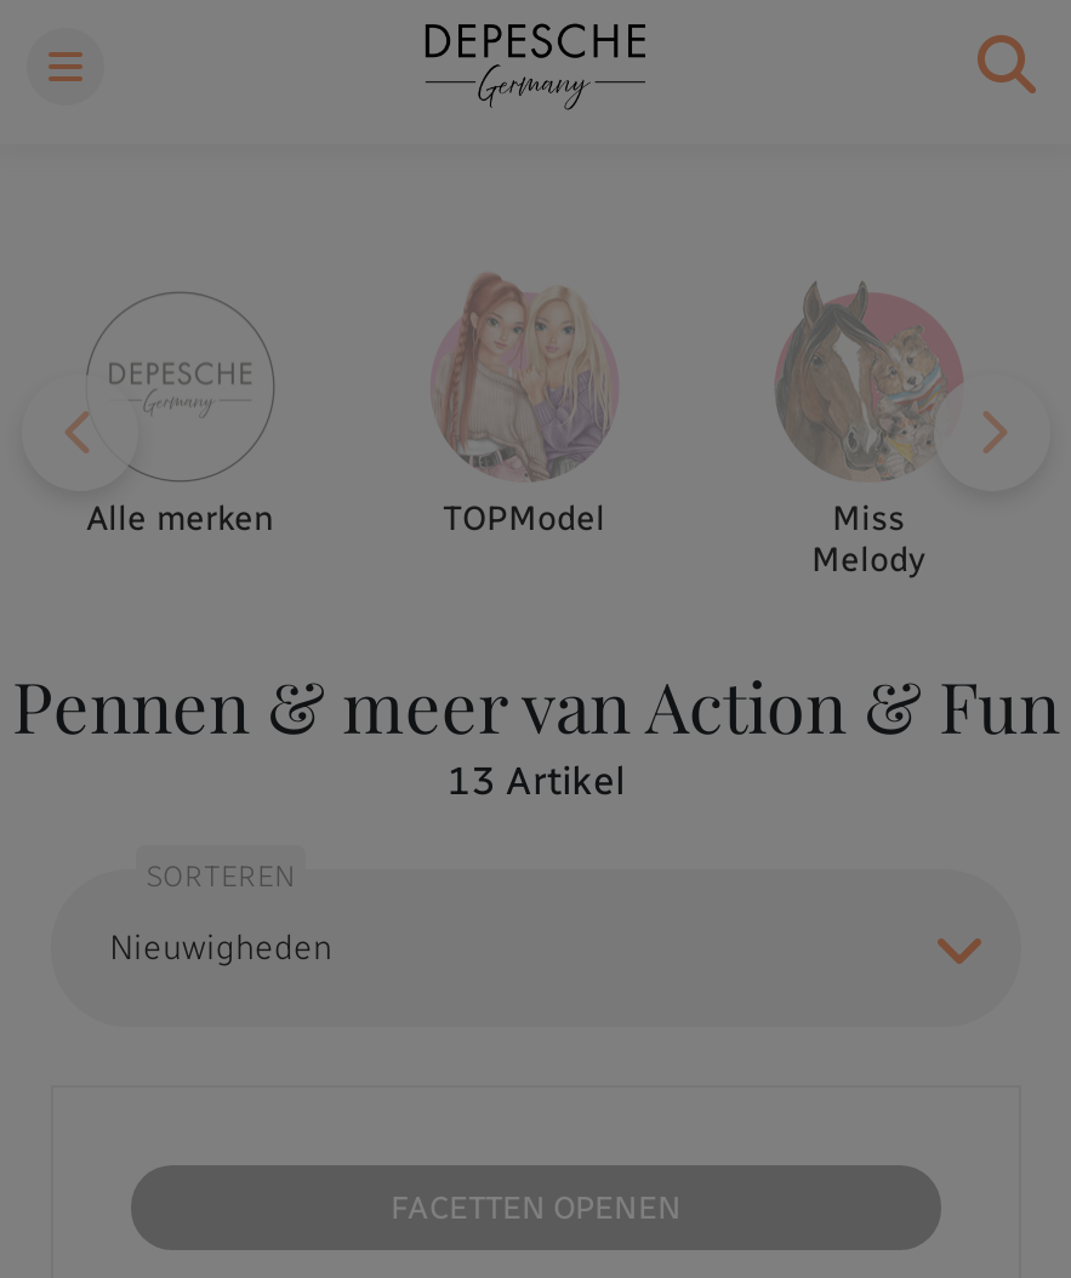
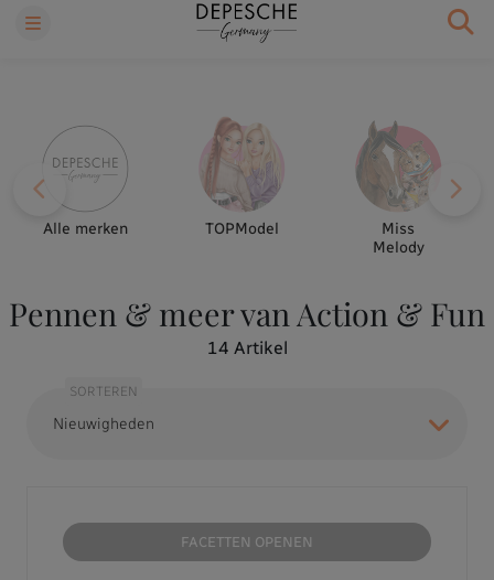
- 13 Artikel
+ 14 Artikel
